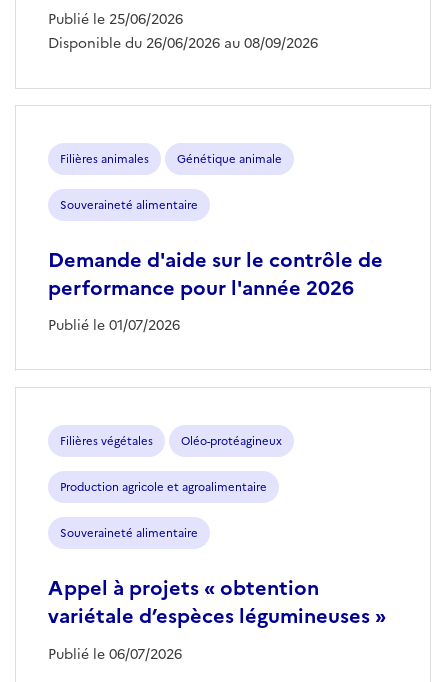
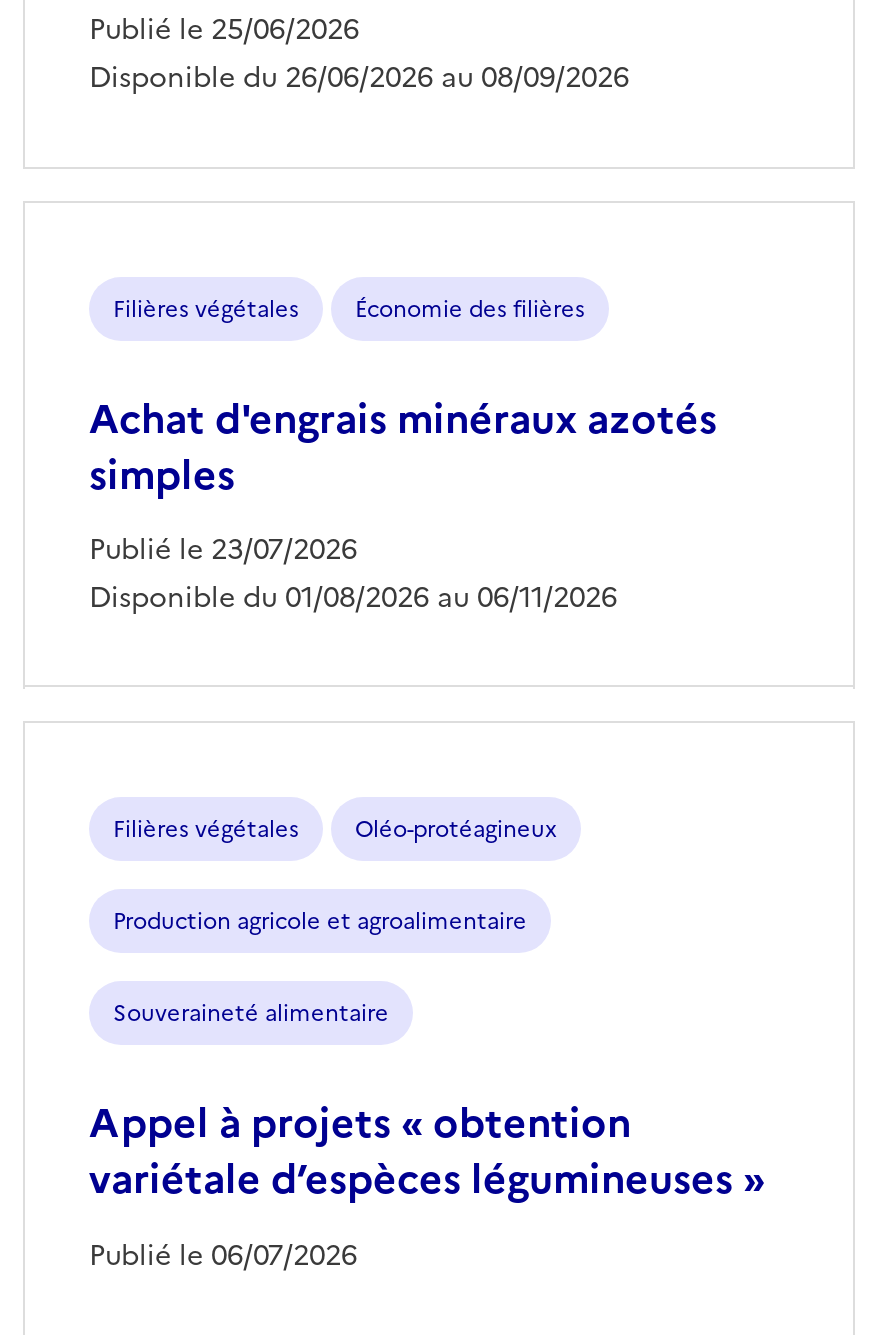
- Filières animales
- Génétique animale
- Souveraineté alimentaire
- Demande d'aide sur le contrôle de
- performance pour l'année 2026
- Publié le 01/07/2026
+ Filières végétales
+ Économie des filières
+ Achat d'engrais minéraux azotés
+ simples
+ Publié le 23/07/2026
+ Disponible du 01/08/2026 au 06/11/2026
